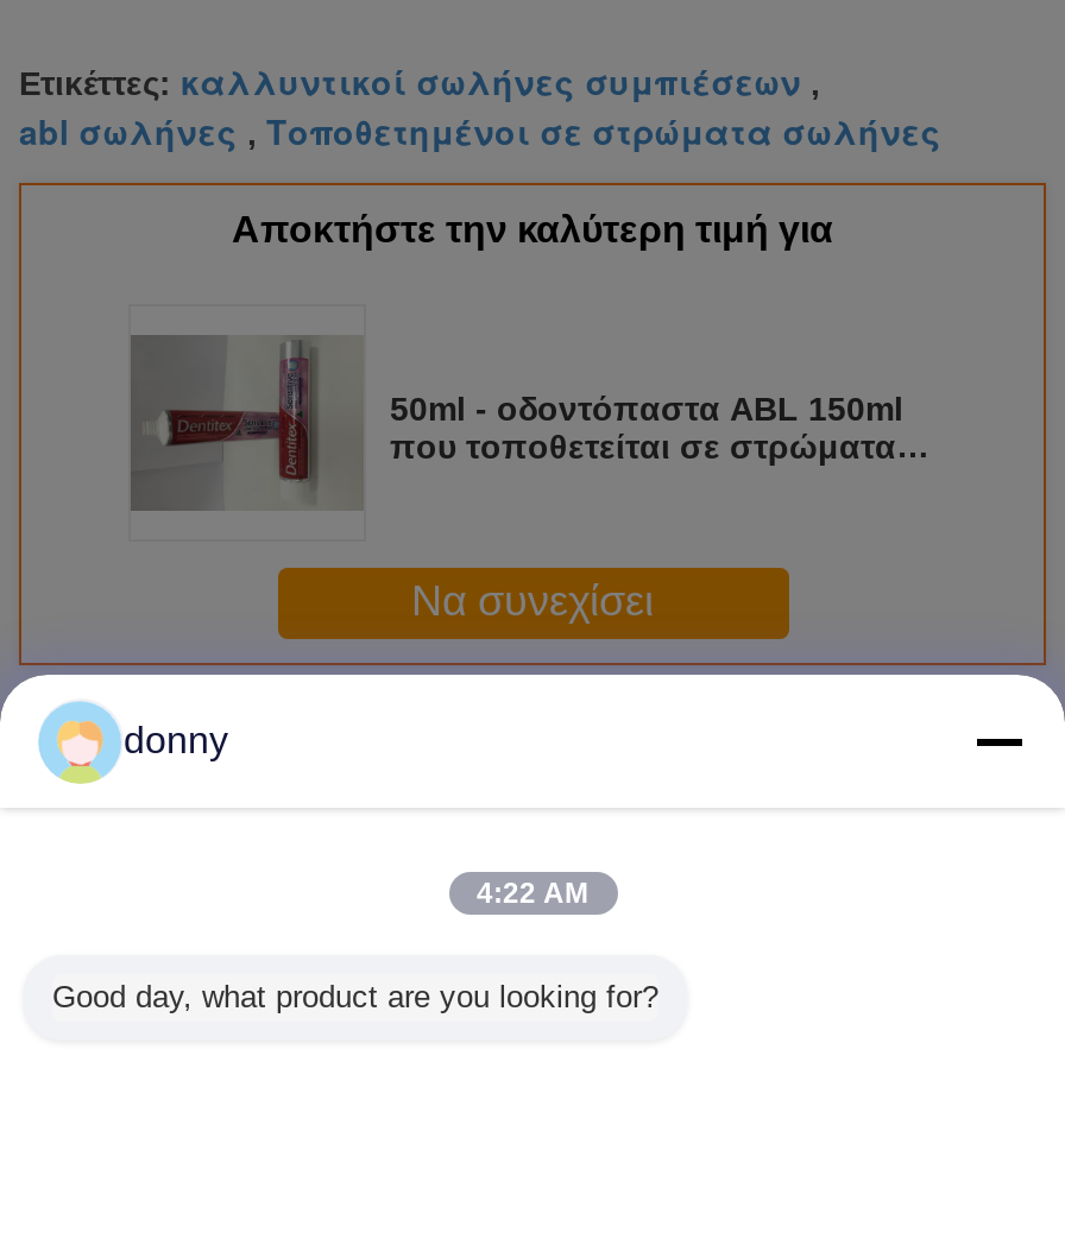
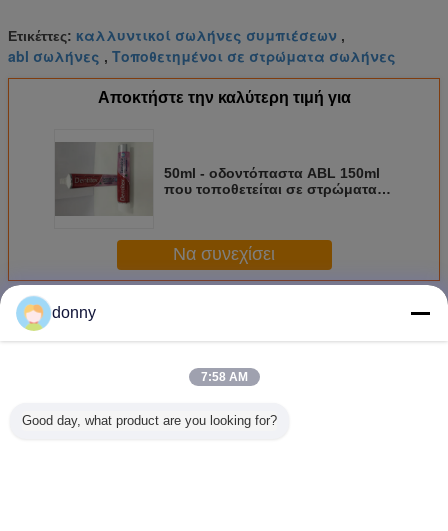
- 4:22 AM
+ 7:58 AM
